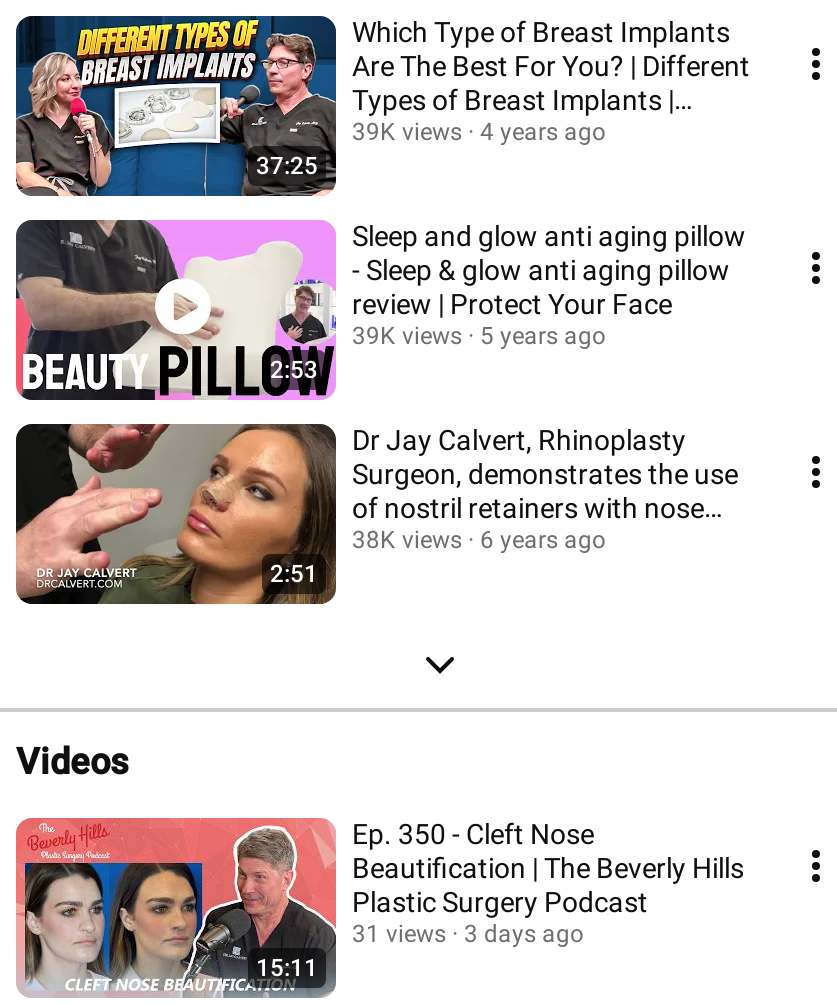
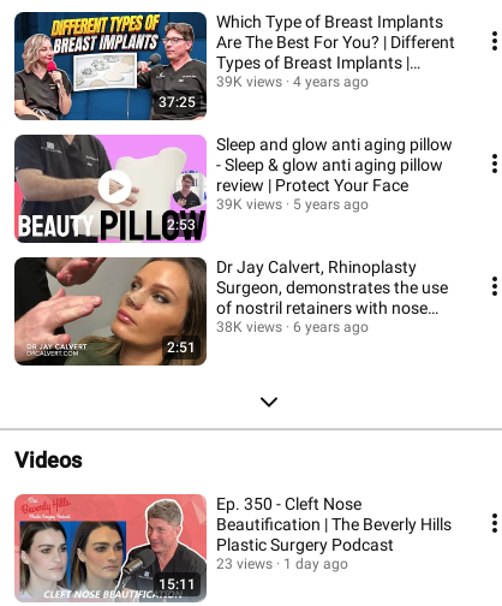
- 31 views
+ 23 views

- 3 days ago
+ 1 day ago
